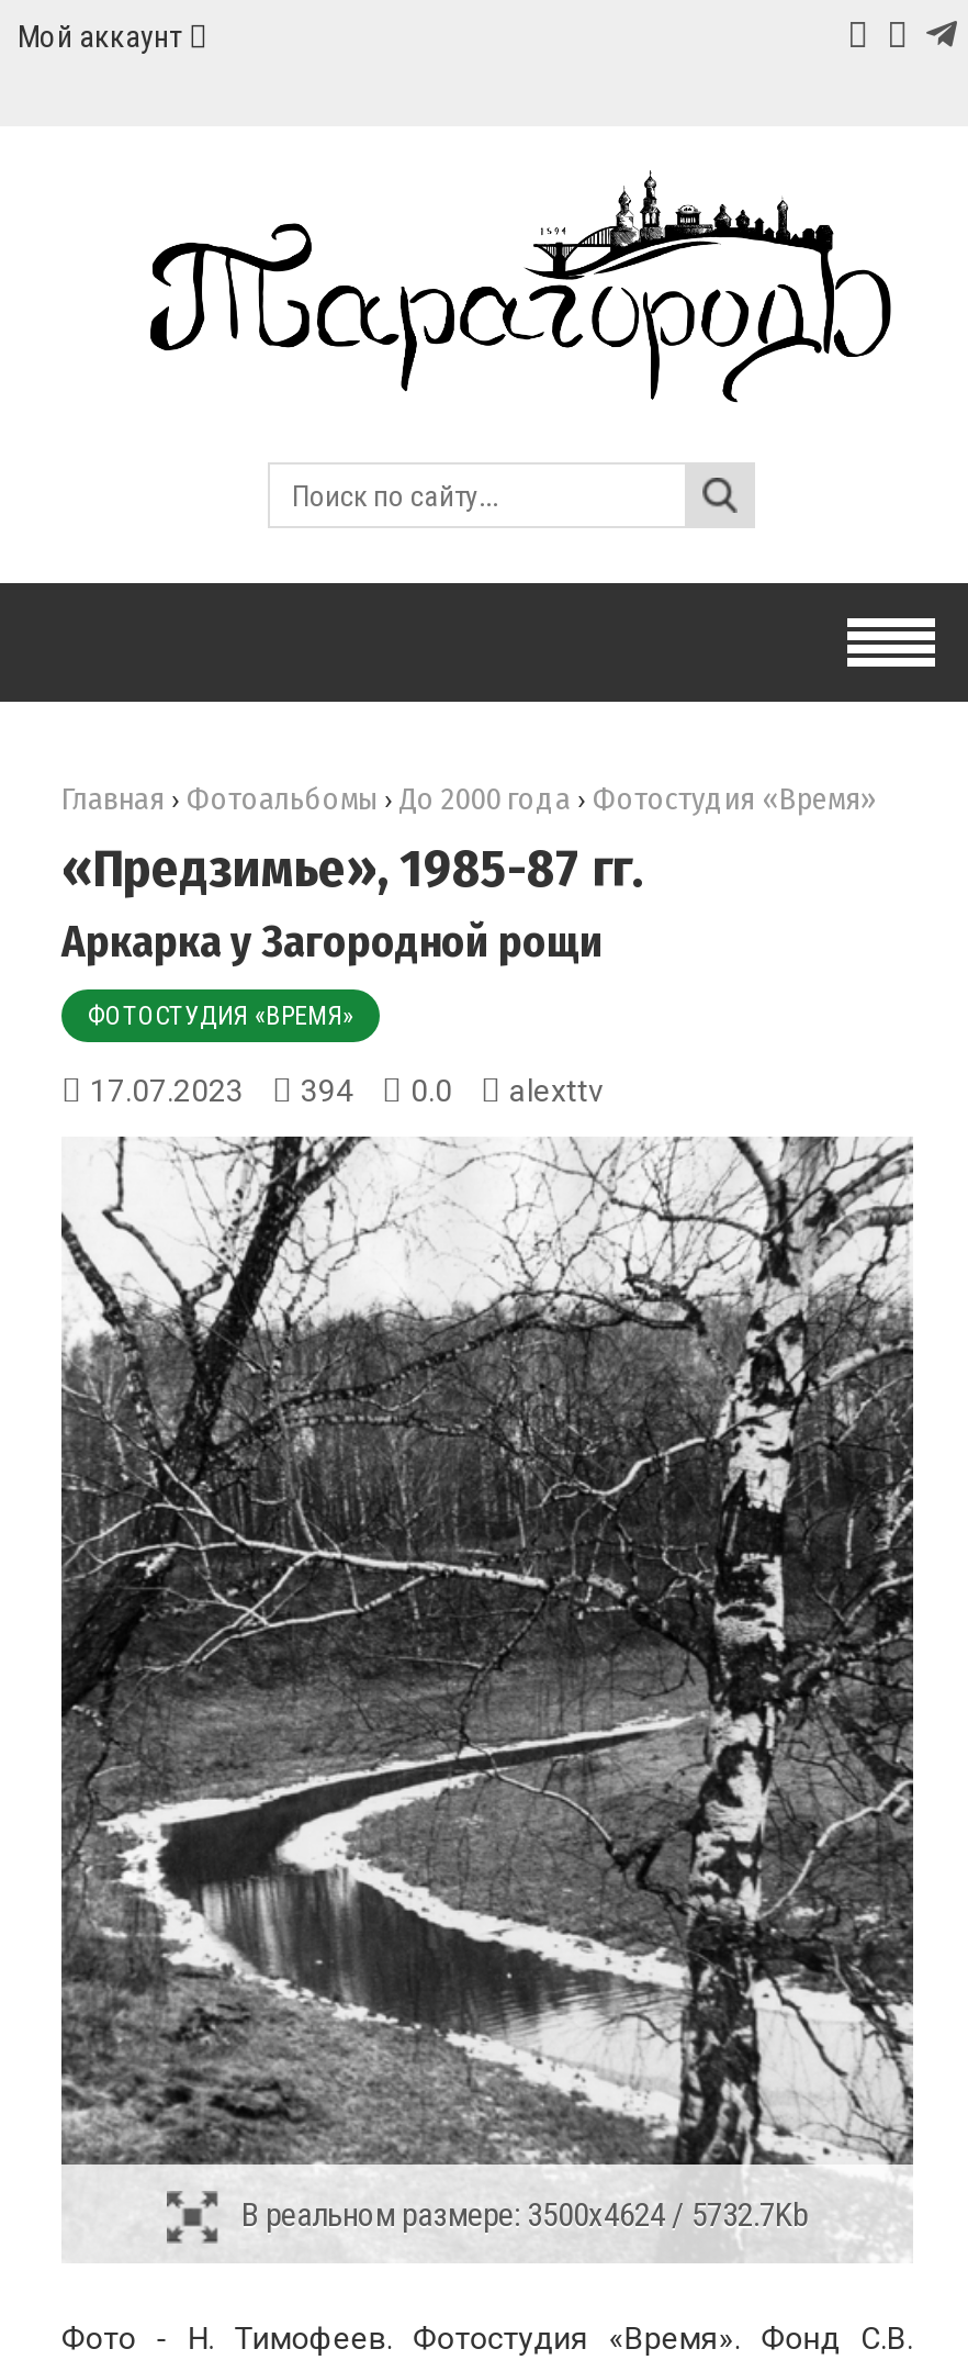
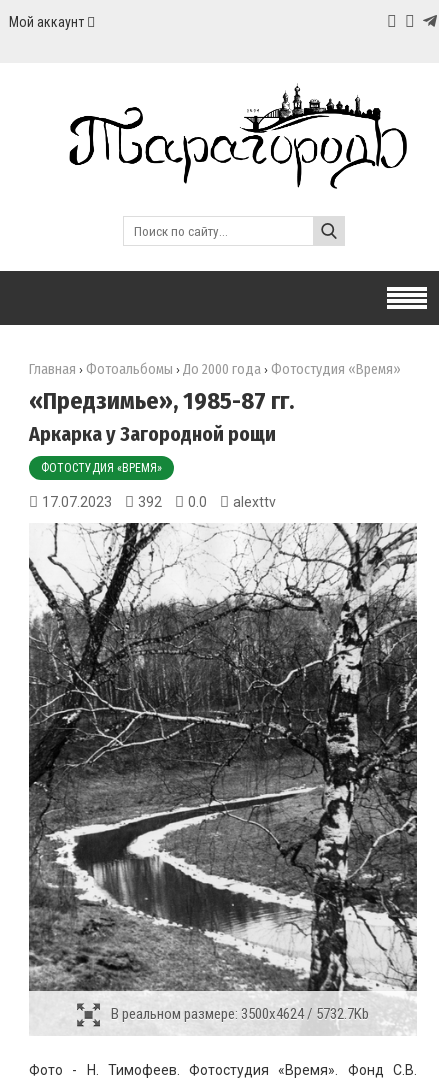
- 17.07.2023 394 0.0 alexttv
+ 17.07.2023 392 0.0 alexttv
